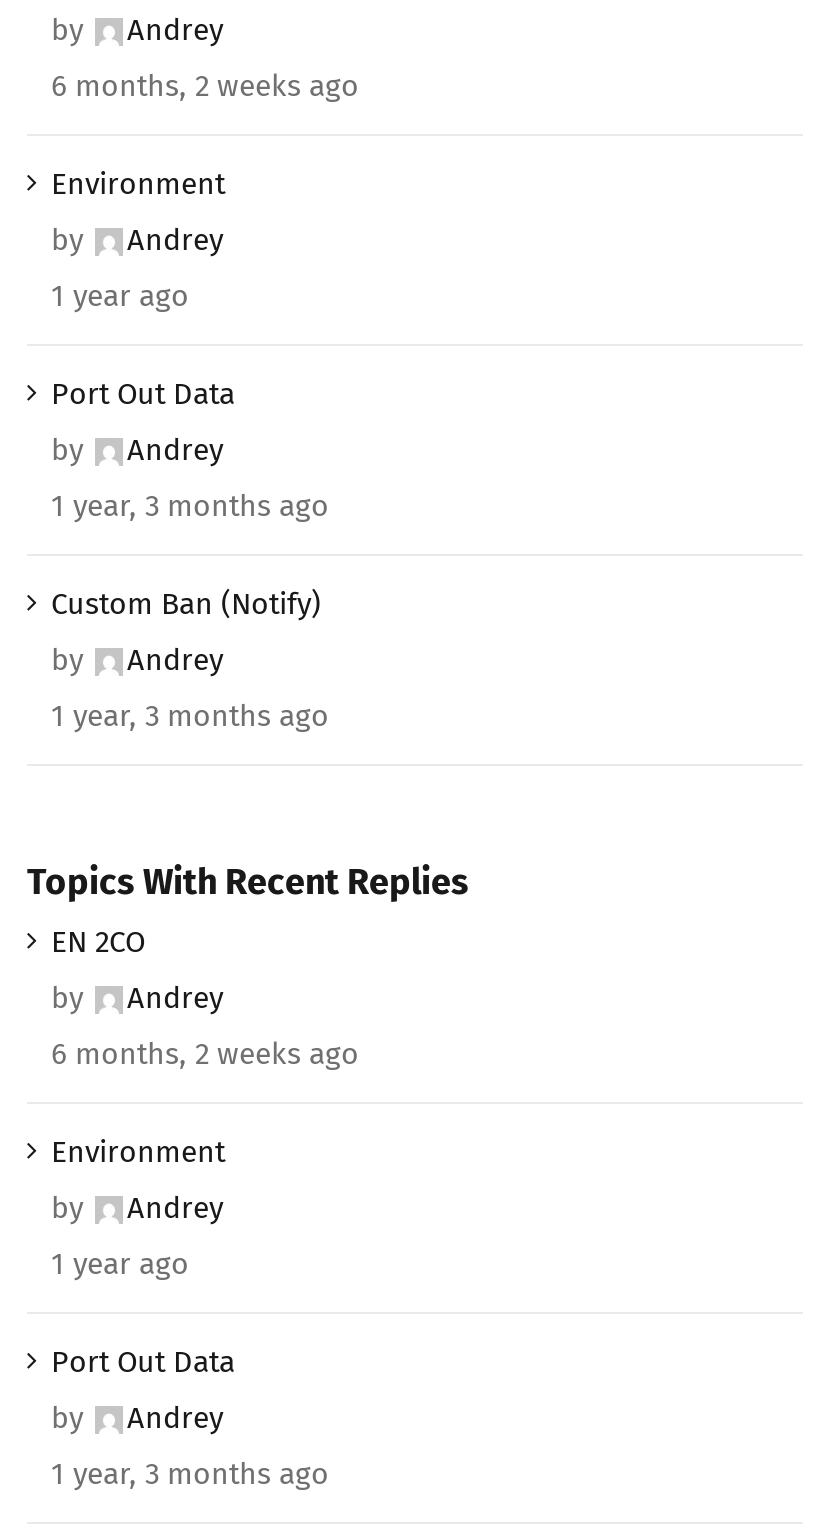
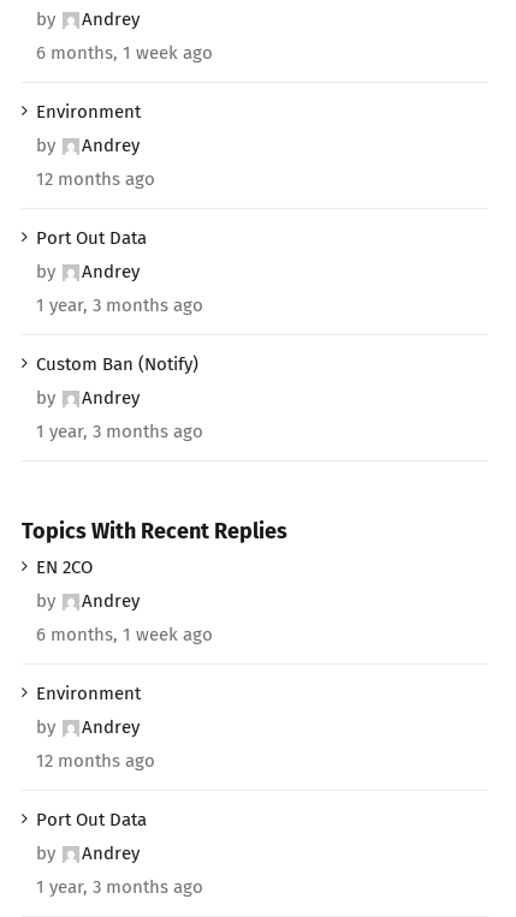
- 6 months, 2 weeks ago
+ 6 months, 1 week ago

- 1 year ago
+ 12 months ago

- 6 months, 2 weeks ago
+ 6 months, 1 week ago

- 1 year ago
+ 12 months ago
